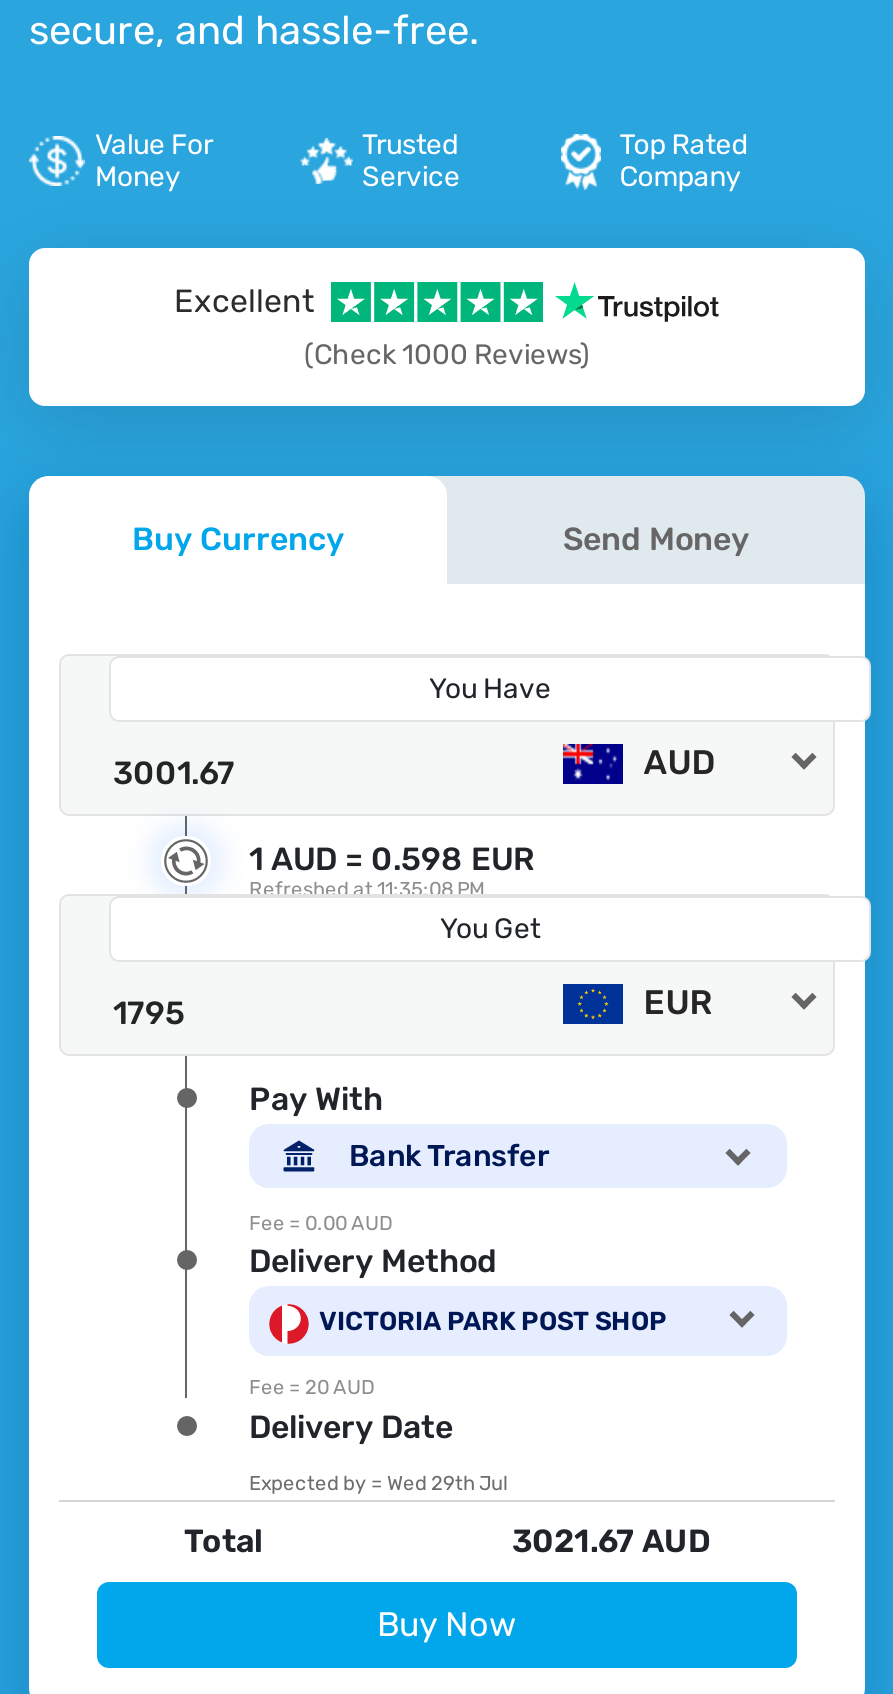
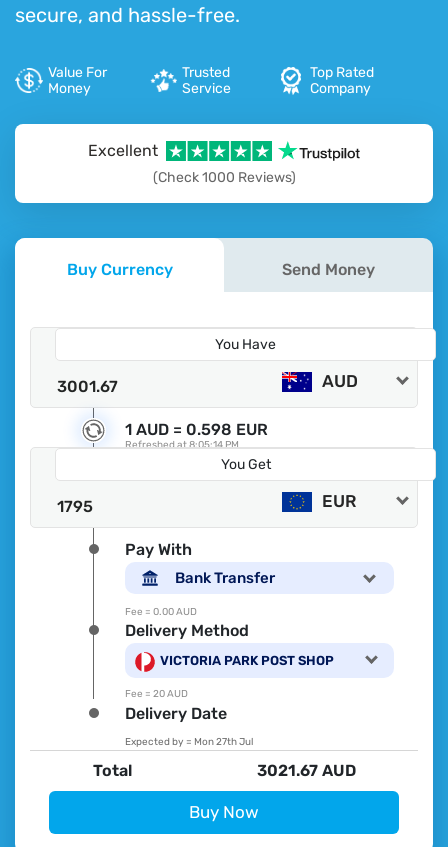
- Refreshed at 11:35:08 PM
+ Refreshed at 8:05:14 PM

- Expected by = Wed 29th Jul
+ Expected by = Mon 27th Jul
